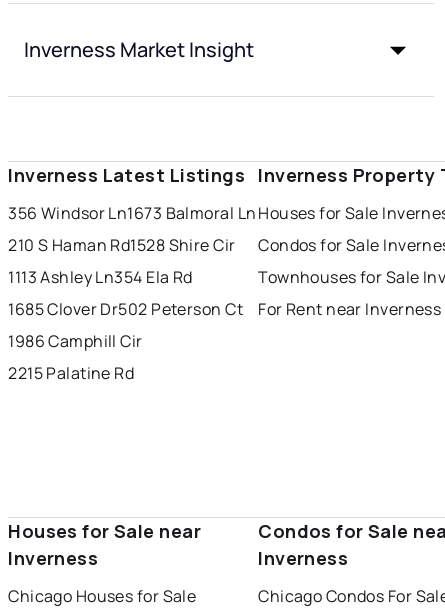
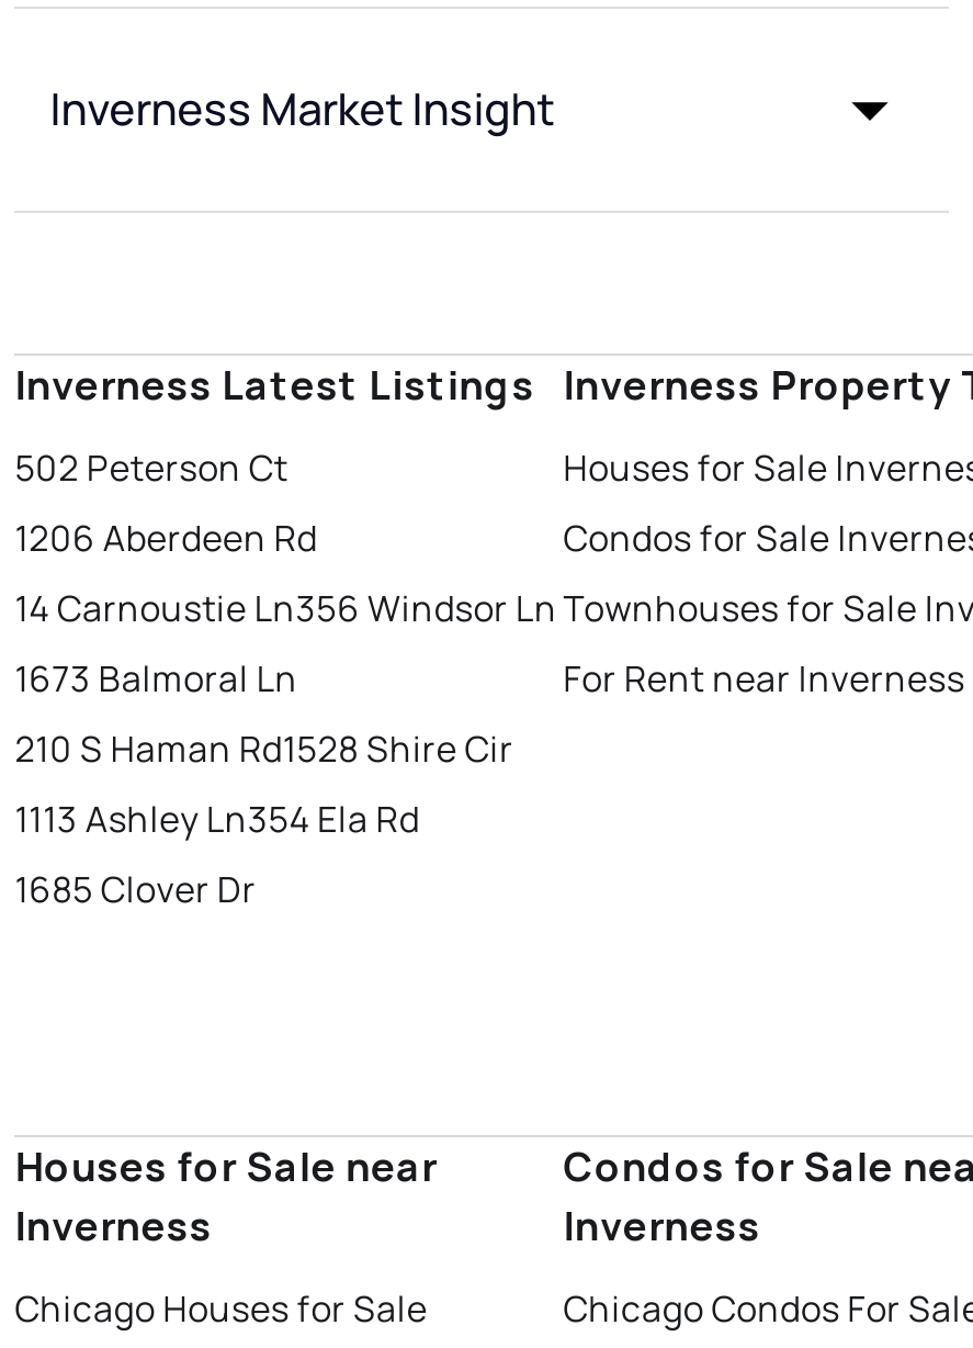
- 356 Windsor Ln 1673 Balmoral Ln
+ 502 Peterson Ct
+ 1206 Aberdeen Rd
+ 14 Carnoustie Ln356 Windsor Ln
+ 1673 Balmoral Ln

moved down: 210 S Haman Rd1528 Shire Cir | 1113 Ashley Ln354 Ela Rd

- 1685 Clover Dr502 Peterson Ct
- 1986 Camphill Cir
- 2215 Palatine Rd
+ 1685 Clover Dr
